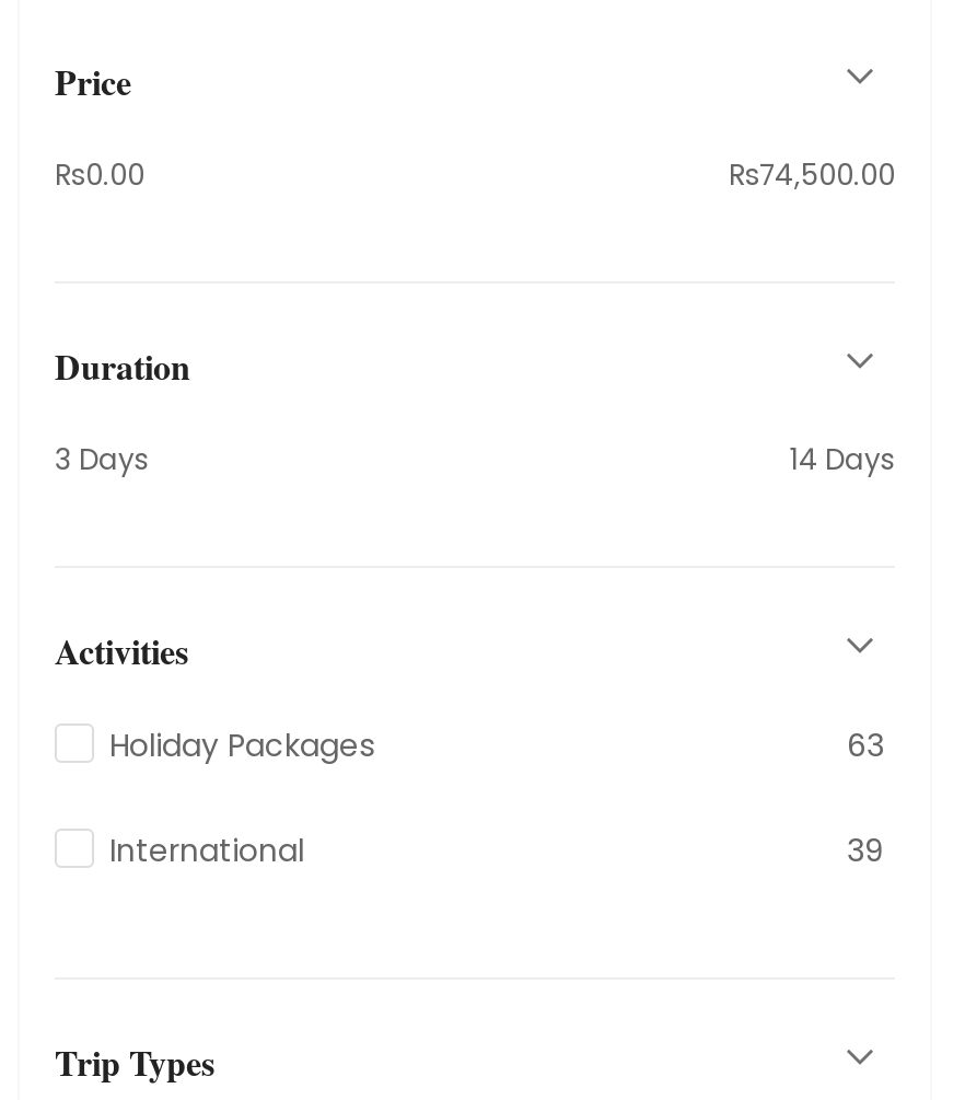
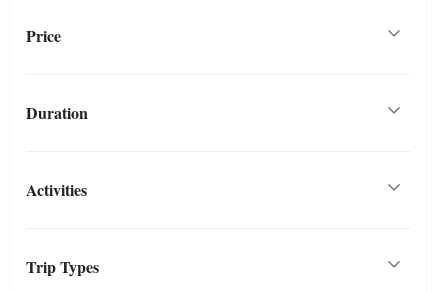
- ₨0.00
- ₨74,500.00

- 3 Days
- 14 Days

- Holiday Packages
- 63
- International
- 39
